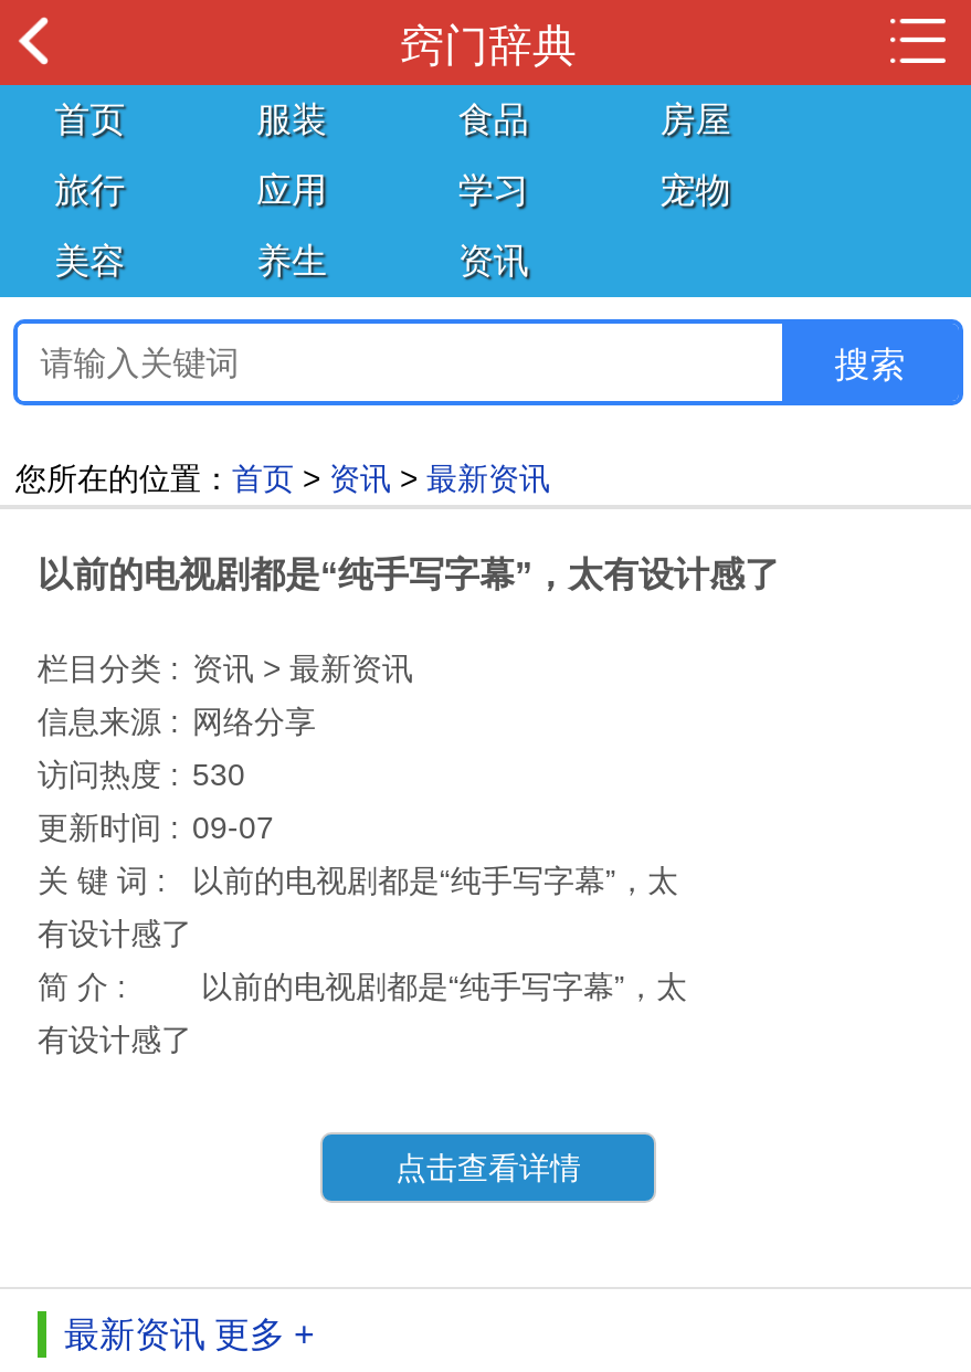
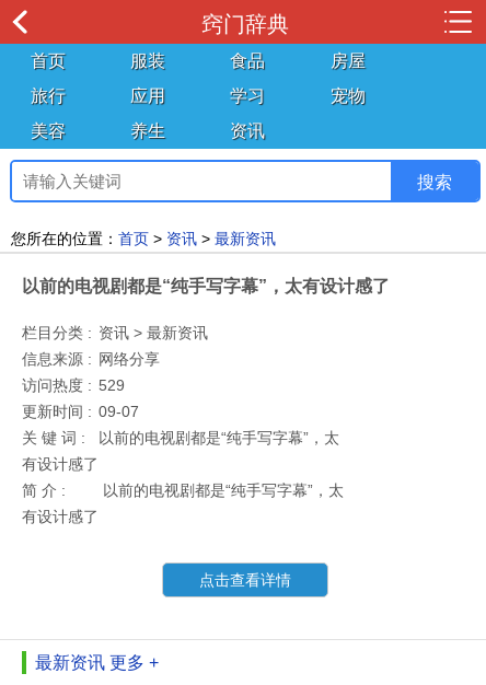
- 访问热度 : 530
+ 访问热度 : 529
